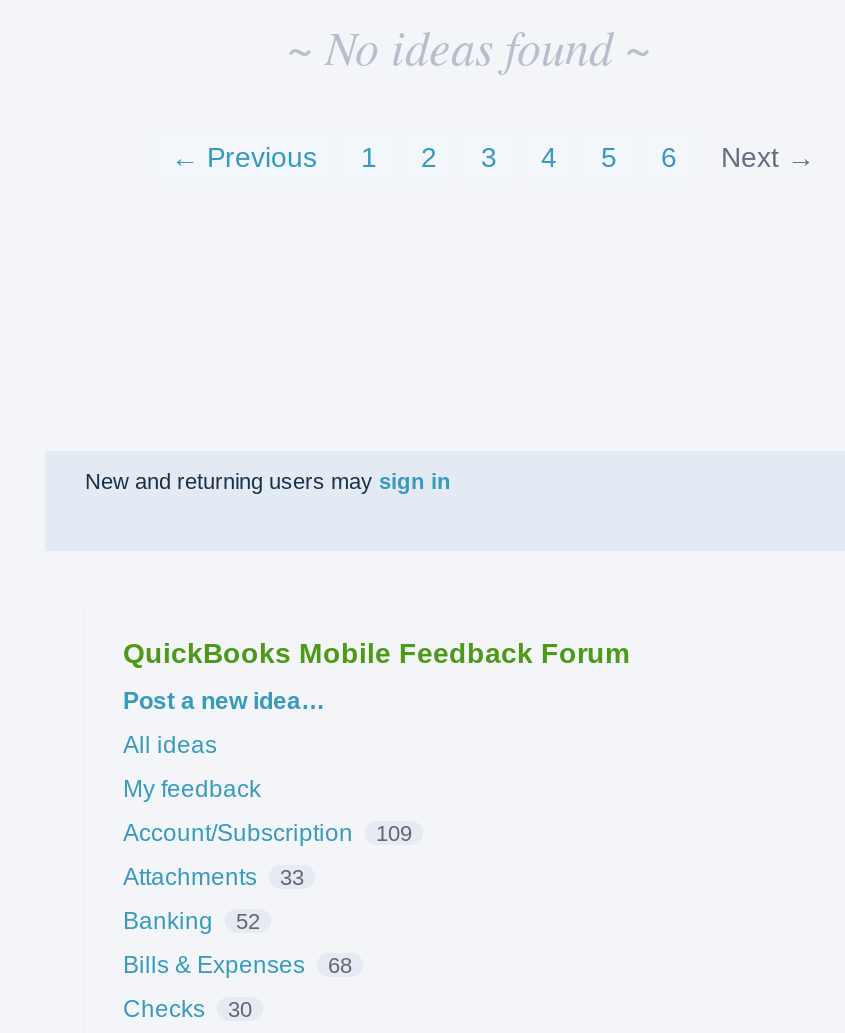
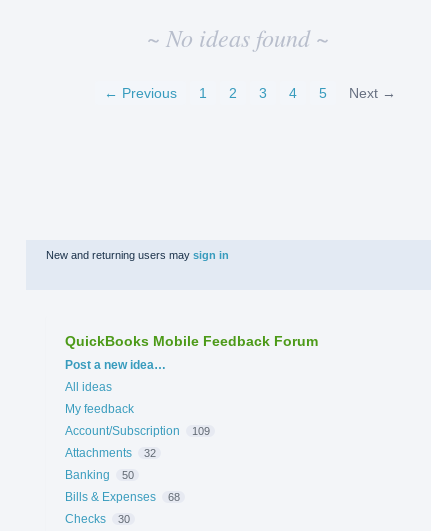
- 6

- Attachments 33
+ Attachments 32

- Banking 52
+ Banking 50
